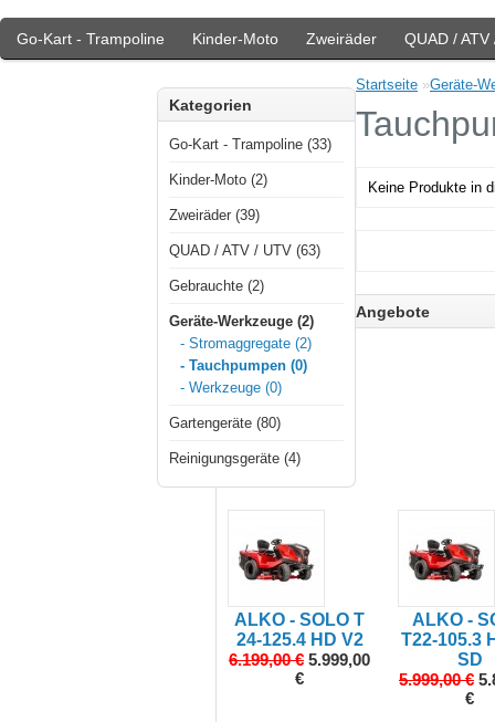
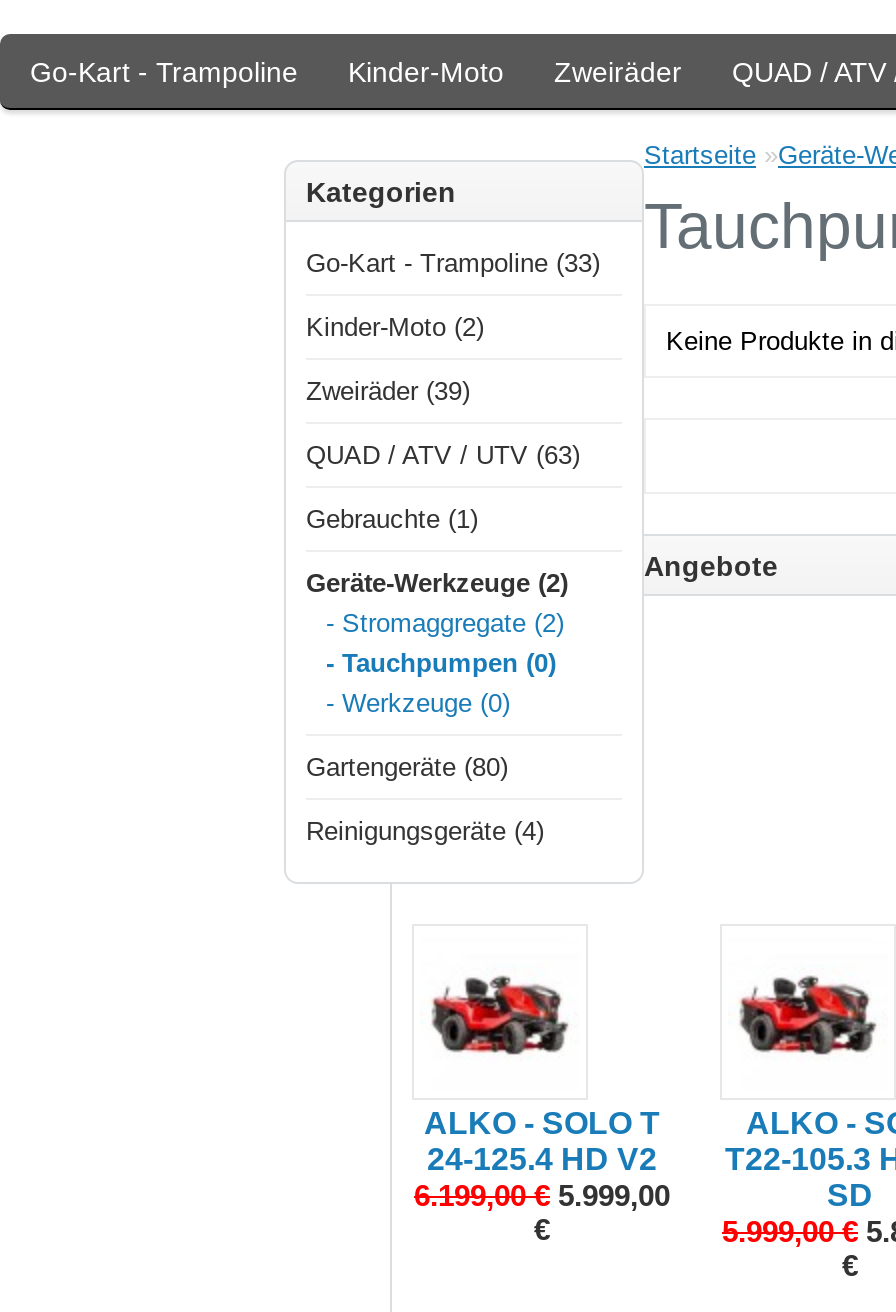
- Gebrauchte (2)
+ Gebrauchte (1)
